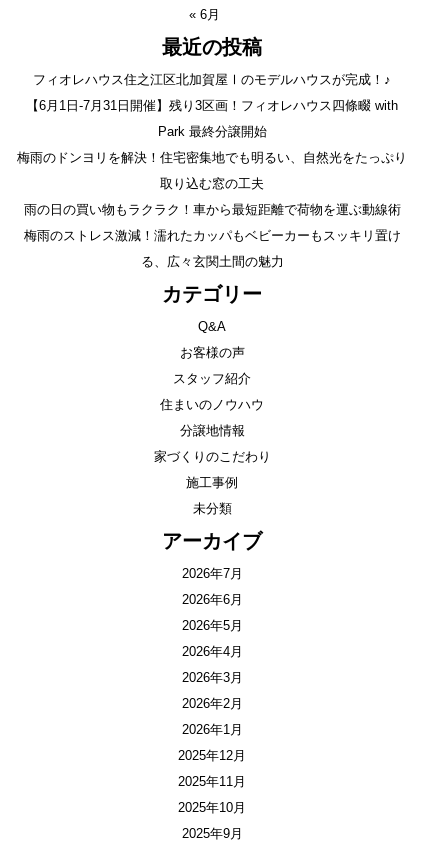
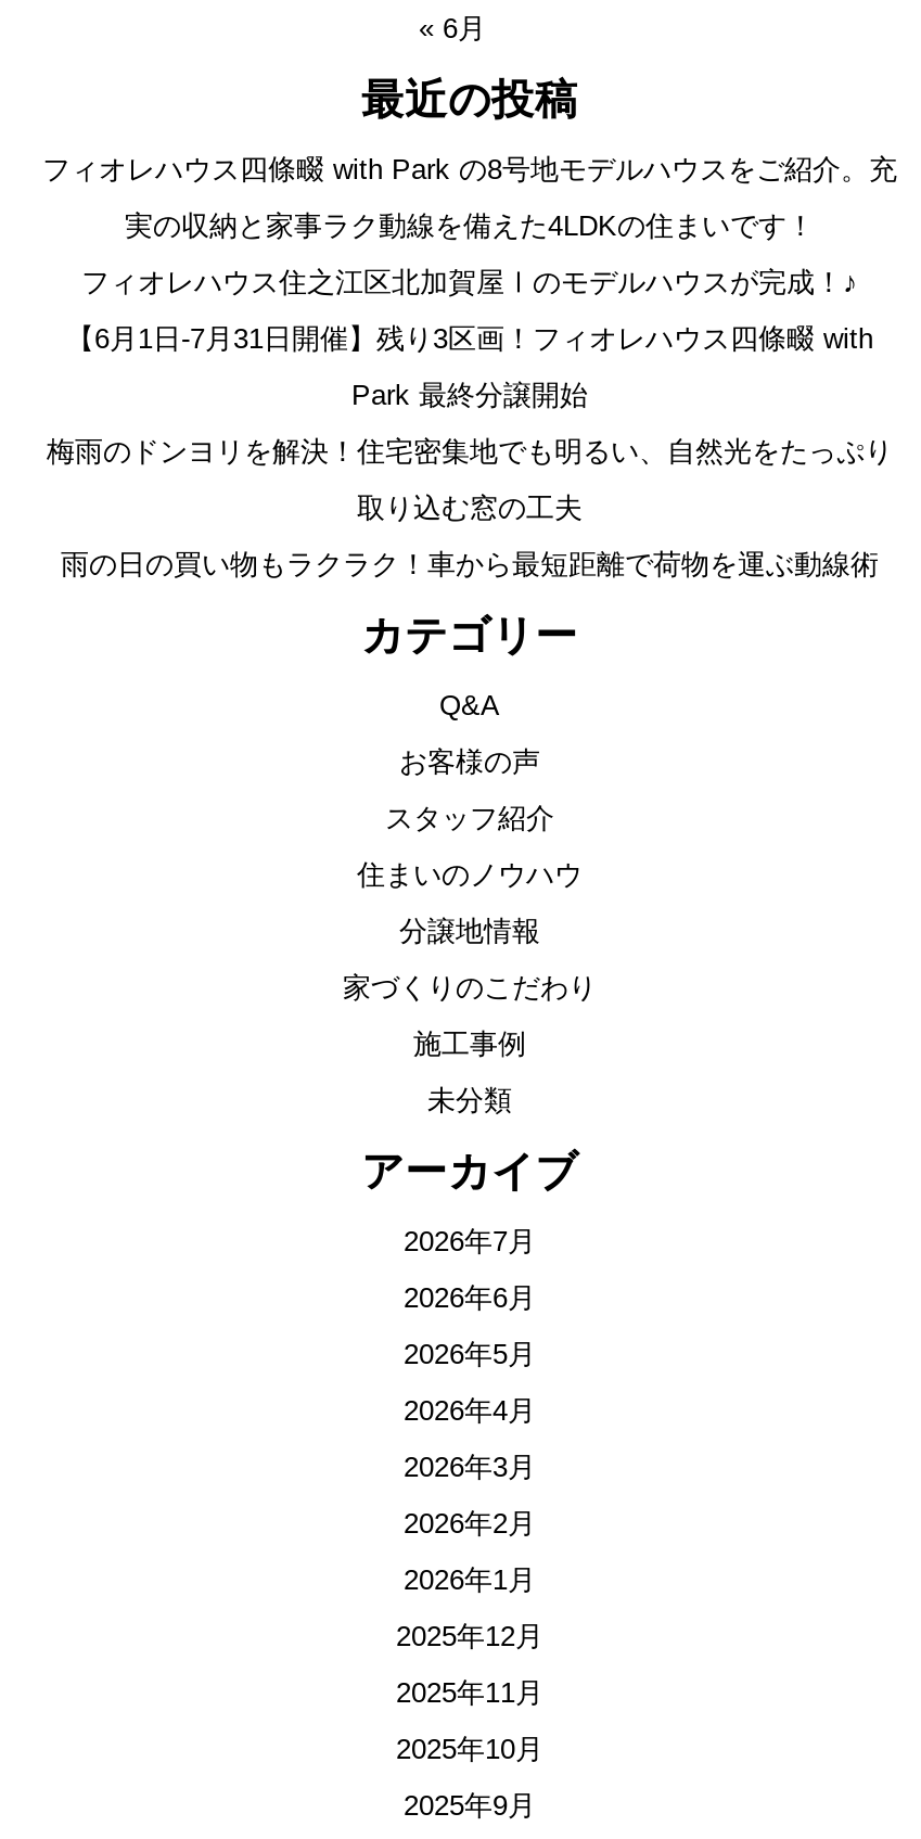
+ フィオレハウス四條畷 with Park の8号地モデルハウスをご紹介。充
+ 実の収納と家事ラク動線を備えた4LDKの住まいです！

moved down: 【6月1日-7月31日開催】残り3区画！フィオレハウス四條畷 with | Park 最終分譲開始 | 梅雨のドンヨリを解決！住宅密集地でも明るい、自然光をたっぷり | 取り込む窓の工夫 | 雨の日の買い物もラクラク！車から最短距離で荷物を運ぶ動線術

- 梅雨のストレス激減！濡れたカッパもベビーカーもスッキリ置け
- る、広々玄関土間の魅力
